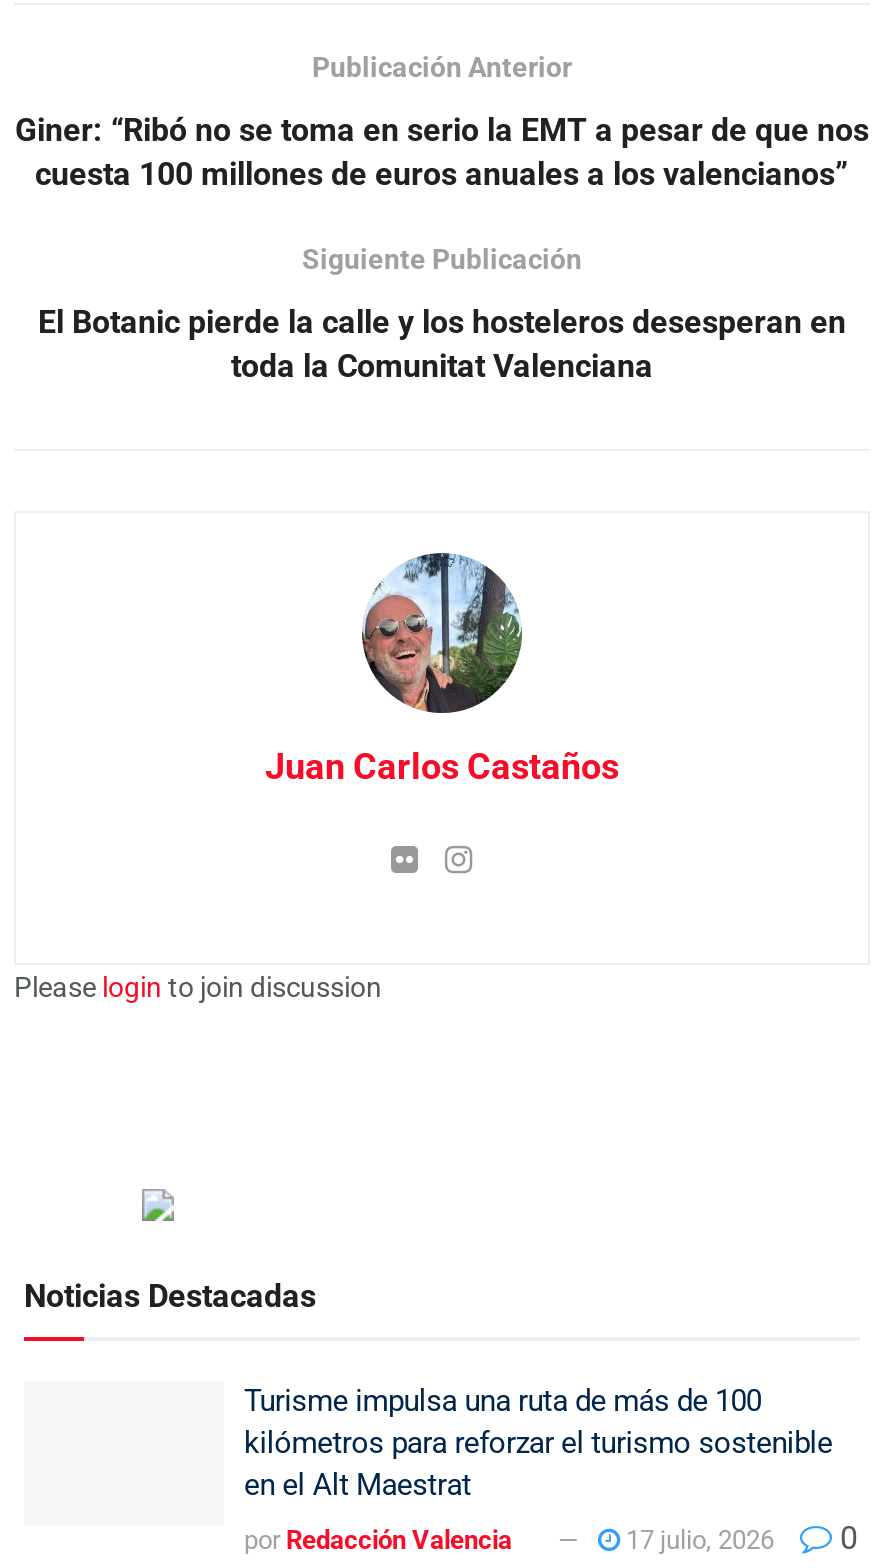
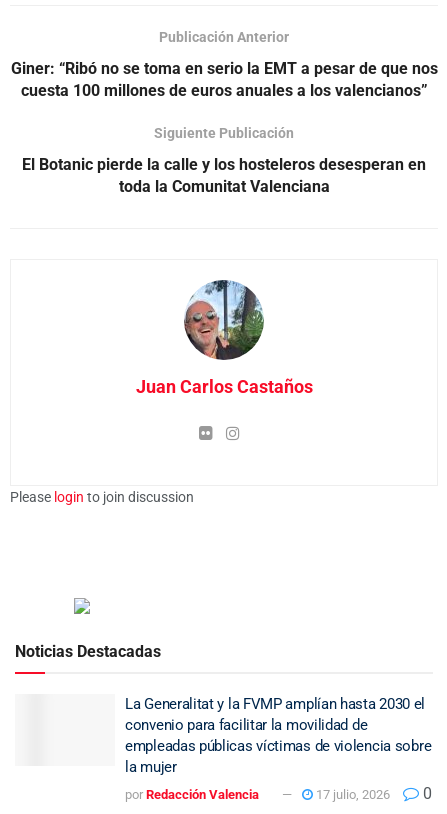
- Turisme impulsa una ruta de más de 100
- kilómetros para reforzar el turismo sostenible
- en el Alt Maestrat
+ La Generalitat y la FVMP amplían hasta 2030 el
+ convenio para facilitar la movilidad de
+ empleadas públicas víctimas de violencia sobre
+ la mujer
